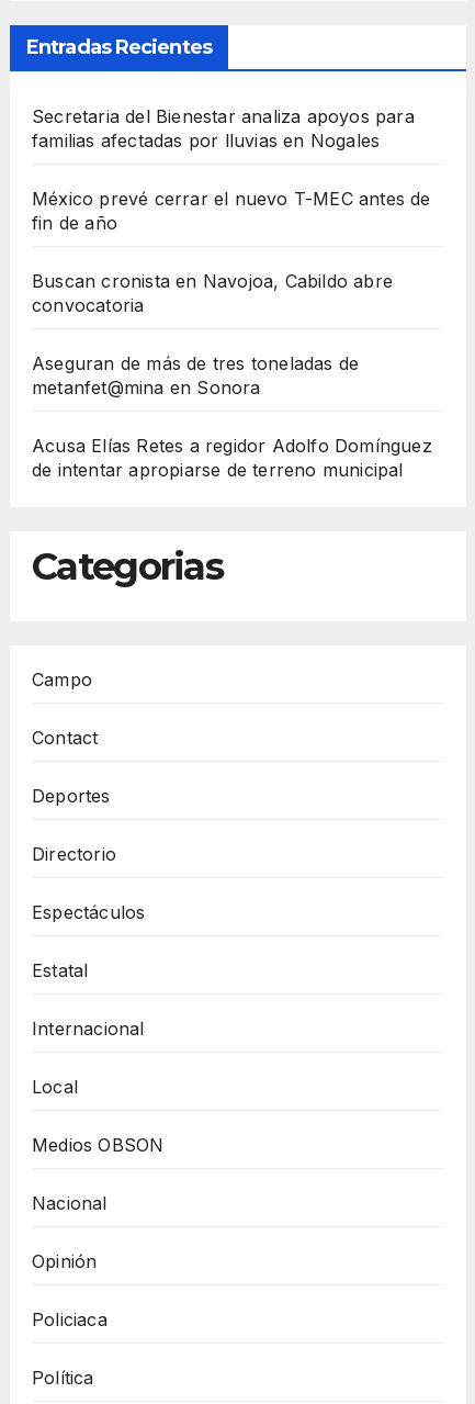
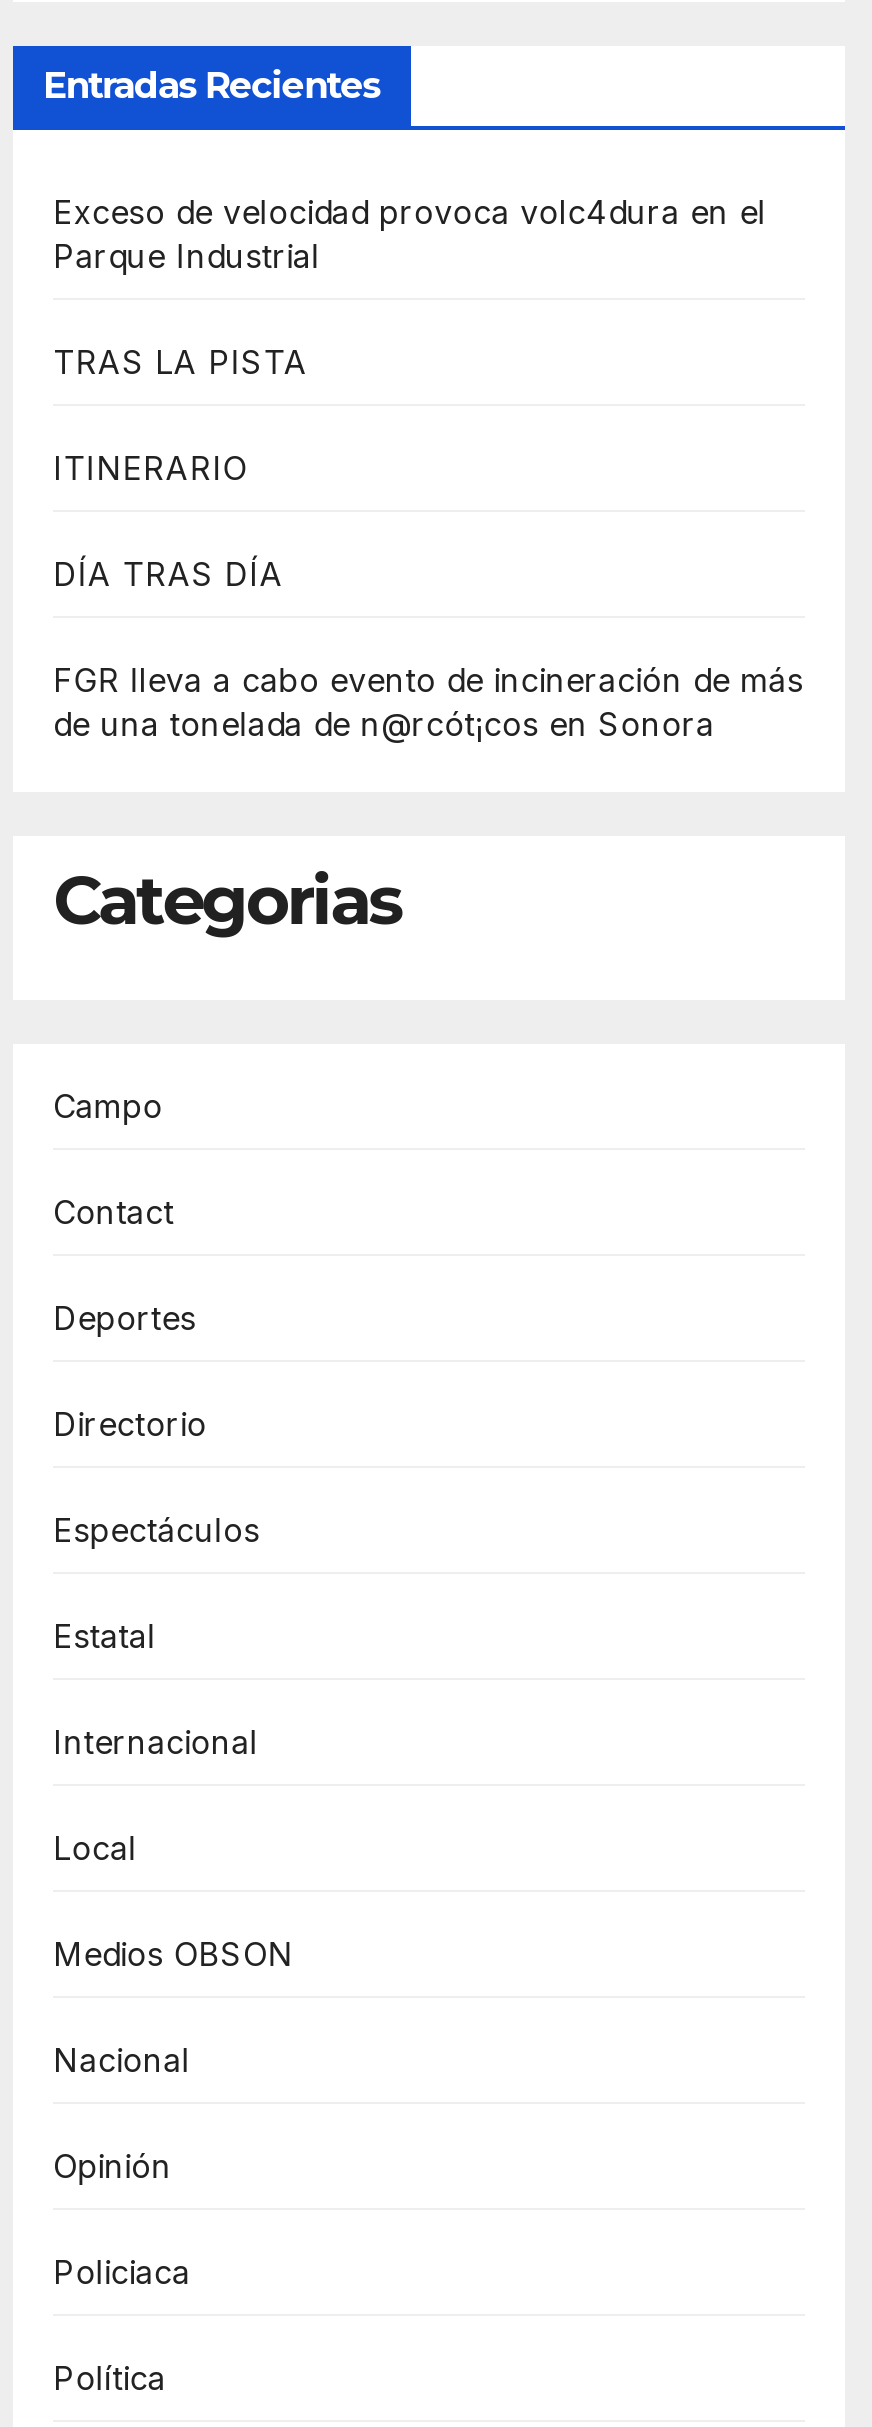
- Secretaria del Bienestar analiza apoyos para
- familias afectadas por lluvias en Nogales
+ Exceso de velocidad provoca volc4dura en el
+ Parque Industrial

- México prevé cerrar el nuevo T-MEC antes de
- fin de año
+ TRAS LA PISTA

- Buscan cronista en Navojoa, Cabildo abre
- convocatoria
+ ITINERARIO

- Aseguran de más de tres toneladas de
- metanfet@mina en Sonora
+ DÍA TRAS DÍA

- Acusa Elías Retes a regidor Adolfo Domínguez
- de intentar apropiarse de terreno municipal
+ FGR lleva a cabo evento de incineración de más
+ de una tonelada de n@rcót¡cos en Sonora
